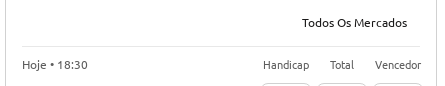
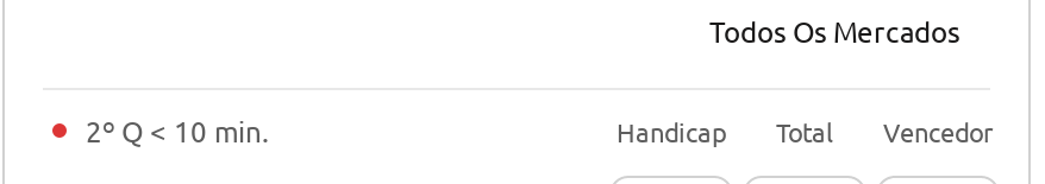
- Hoje • 18:30
+ 2º Q < 10 min.
